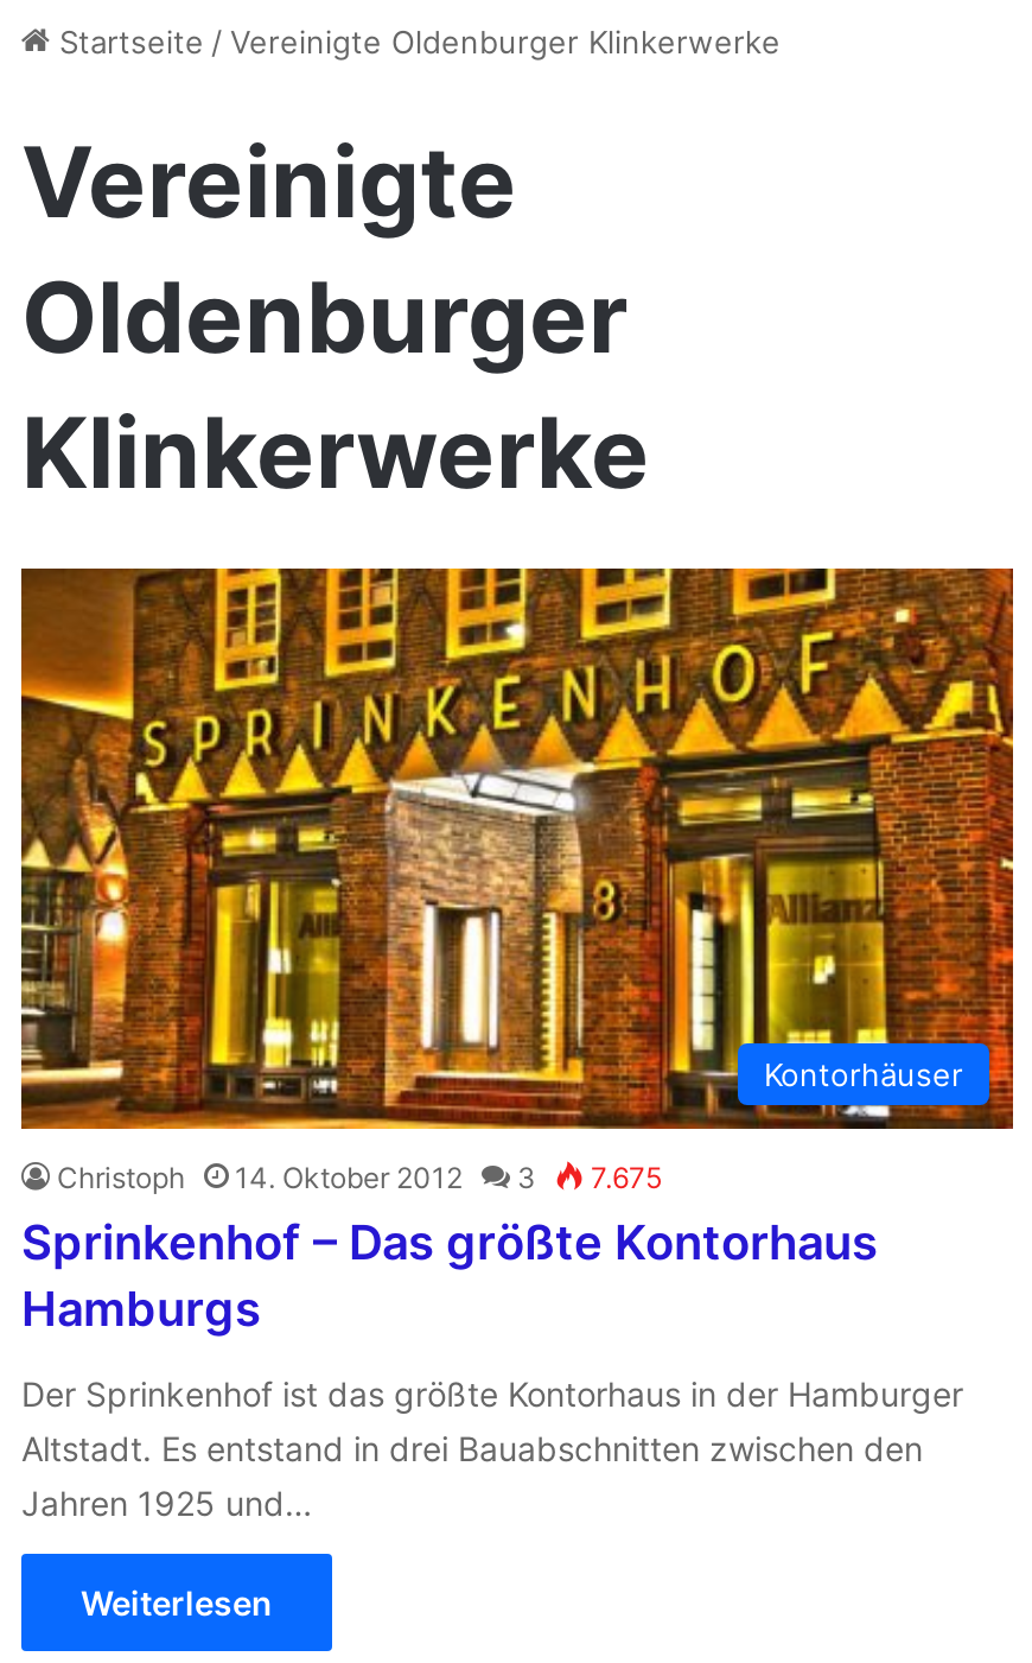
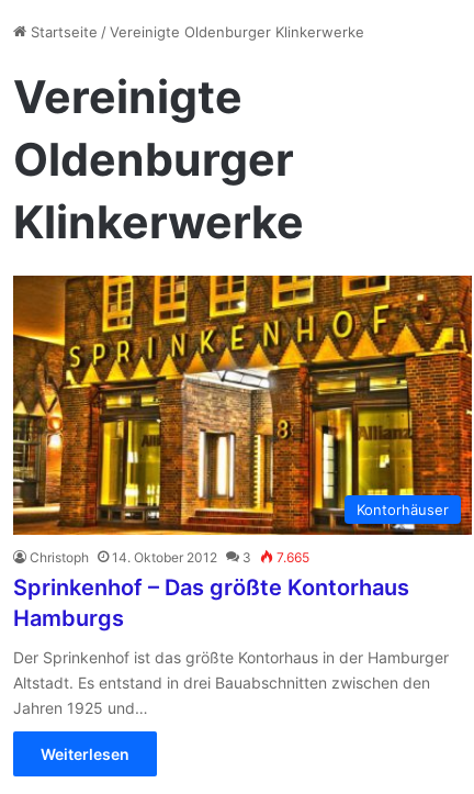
- Christoph 14. Oktober 2012 3 7.675
+ Christoph 14. Oktober 2012 3 7.665
